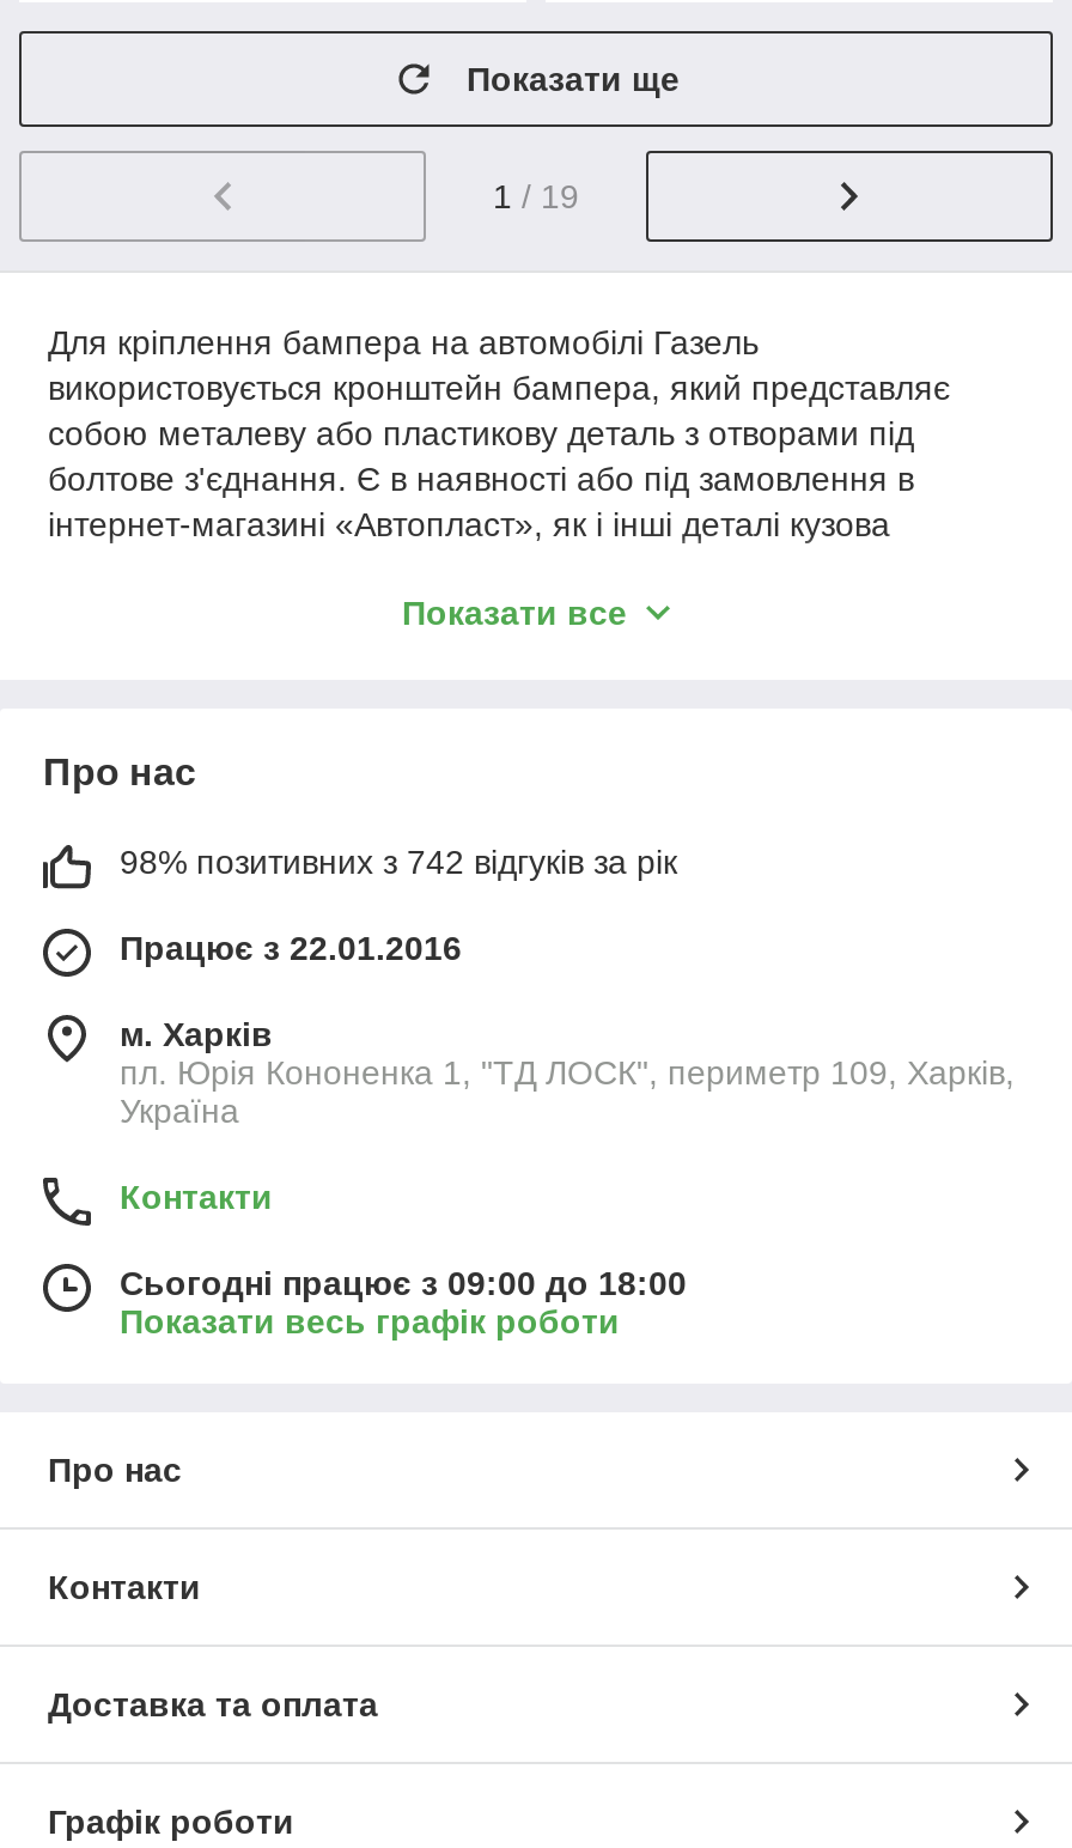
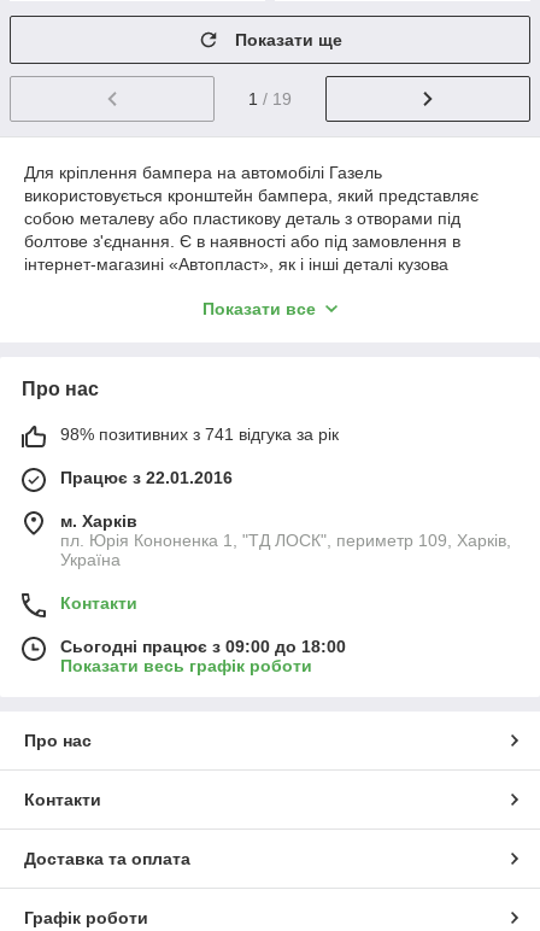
- 98% позитивних з 742 відгуків за рік
+ 98% позитивних з 741 відгука за рік
